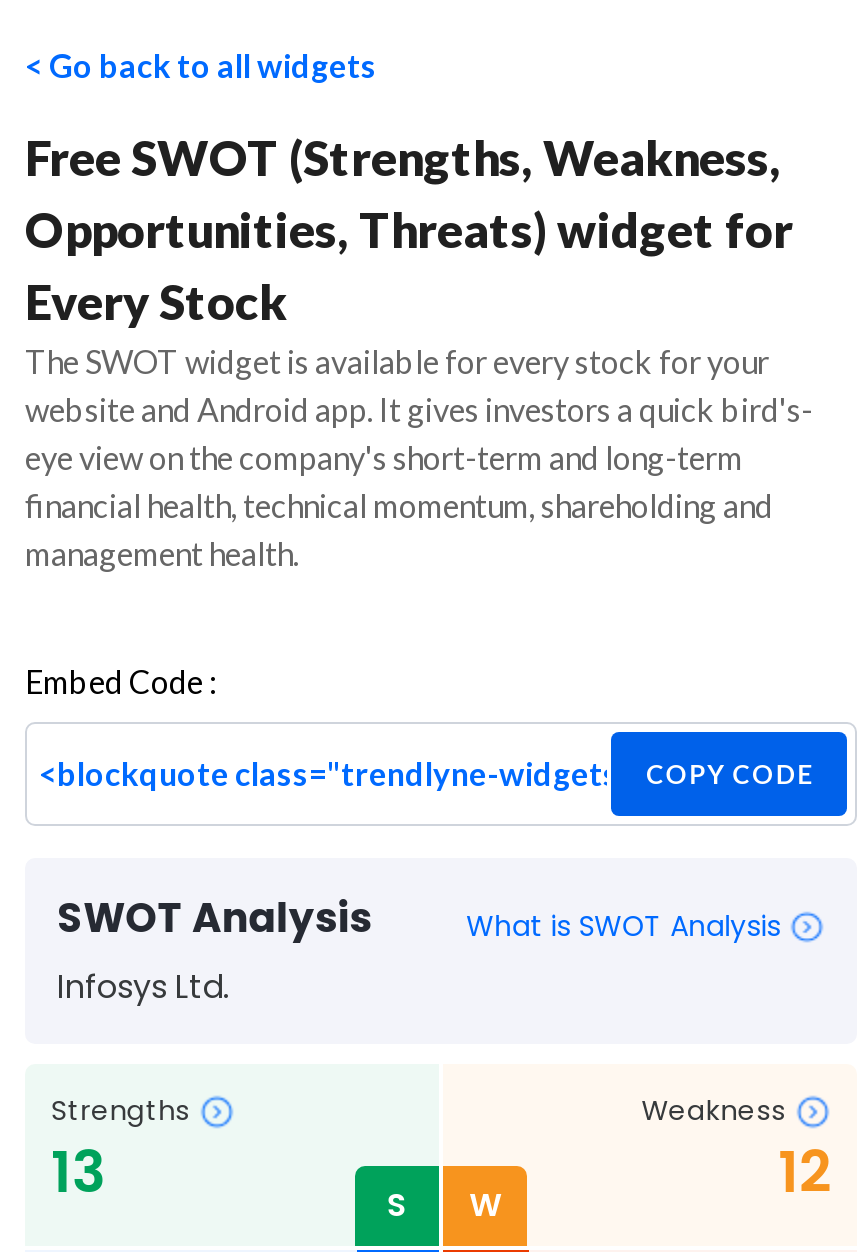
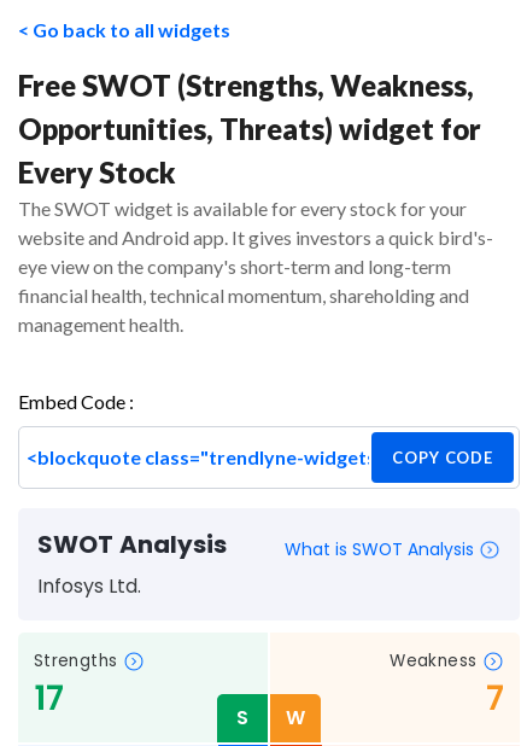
- 13
+ 17

- 12
+ 7
